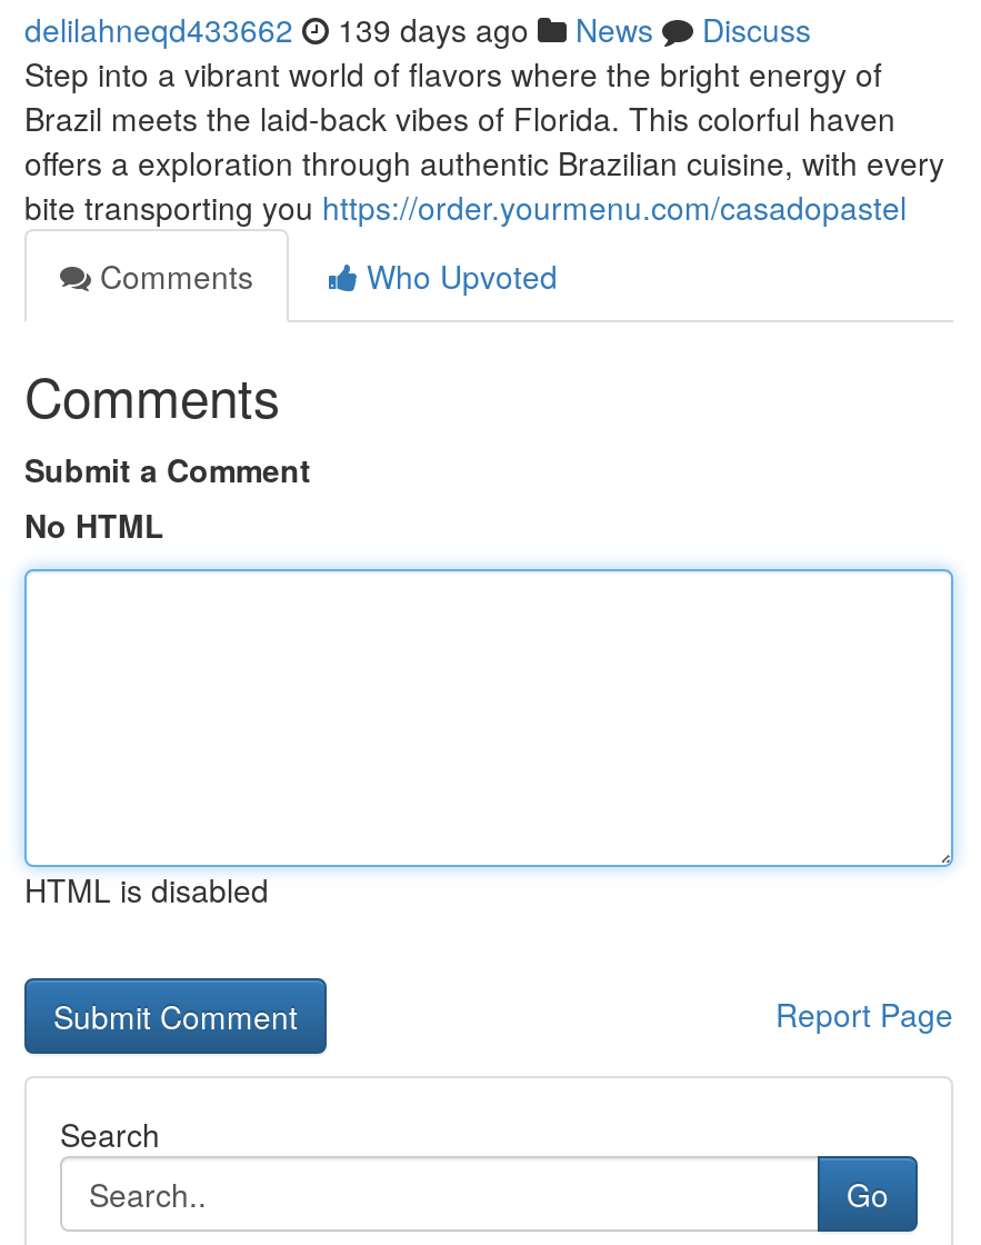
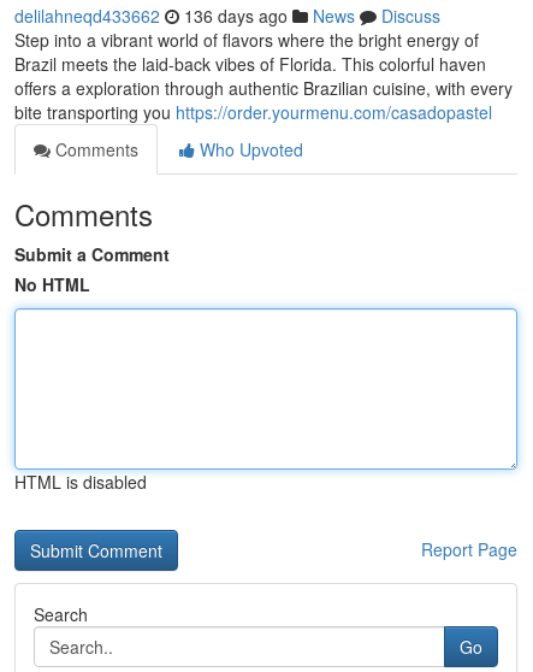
- delilahneqd433662 139 days ago News Discuss
+ delilahneqd433662 136 days ago News Discuss
